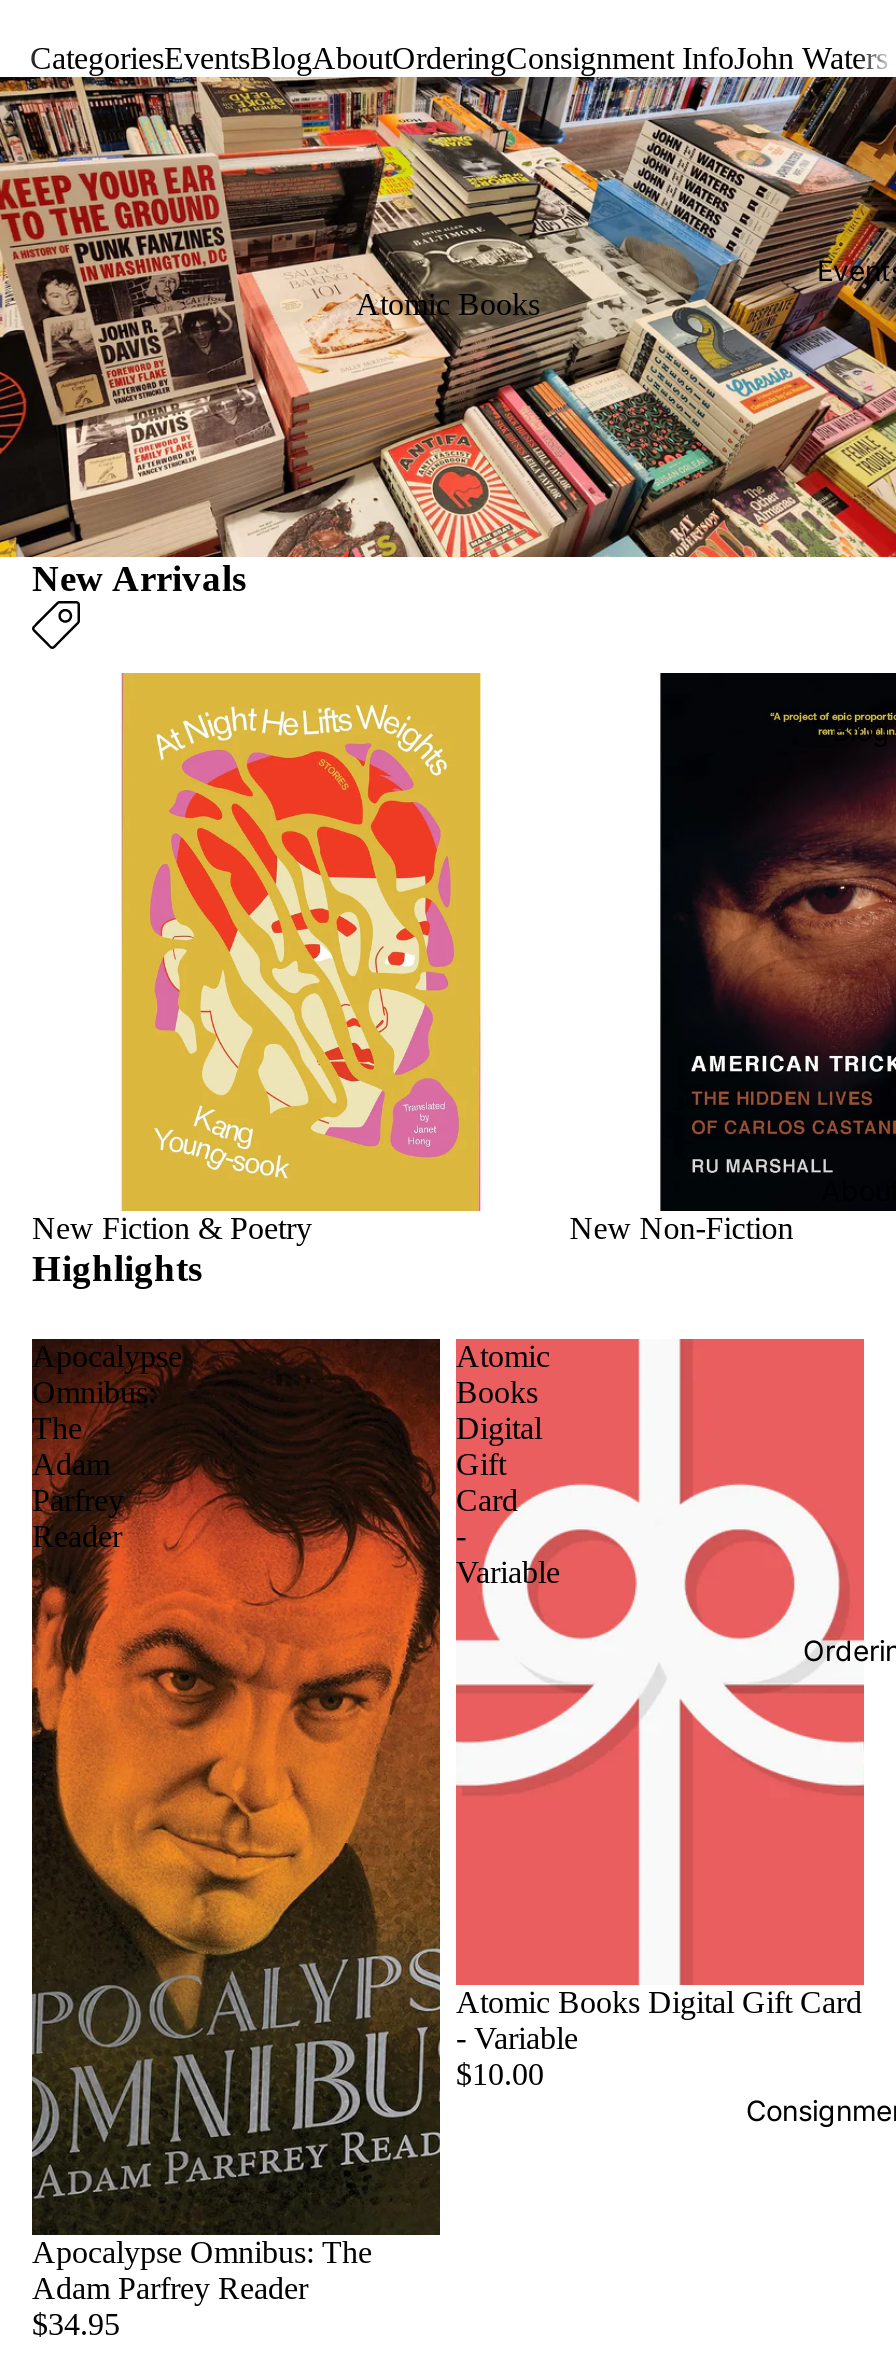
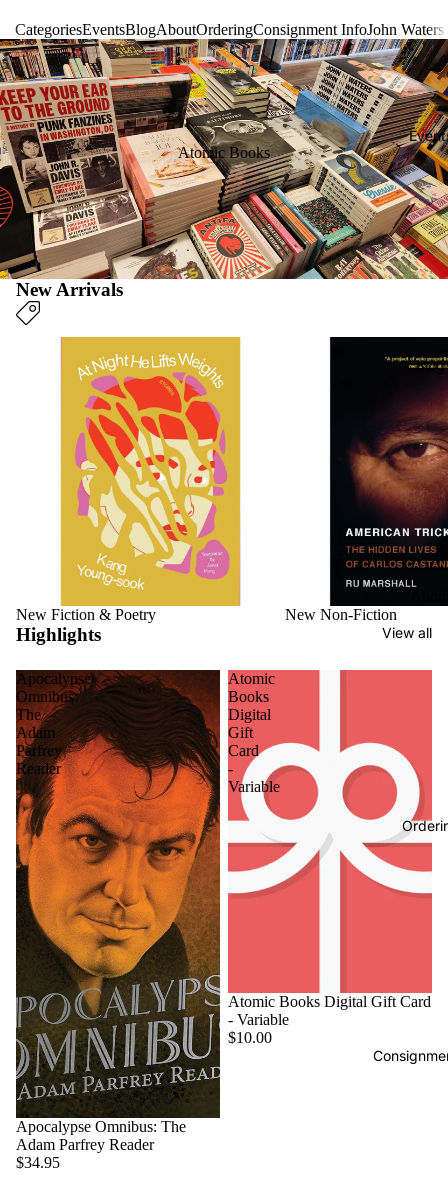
+ View all
